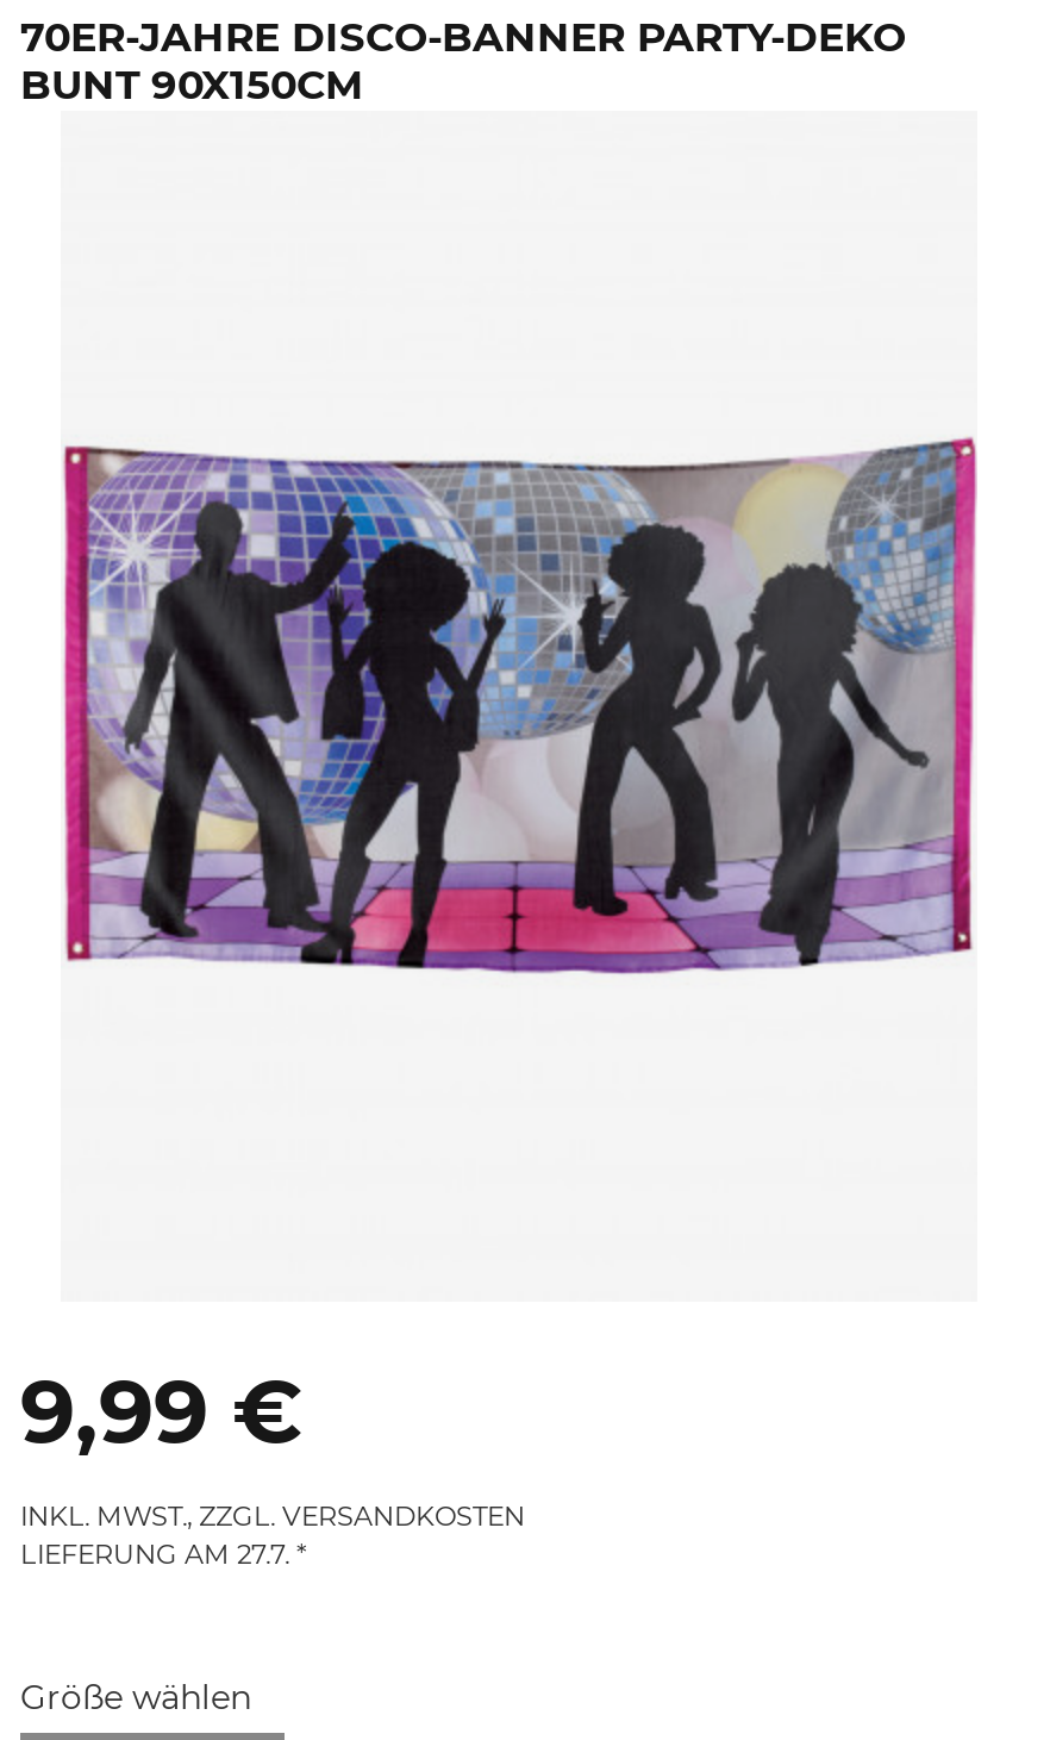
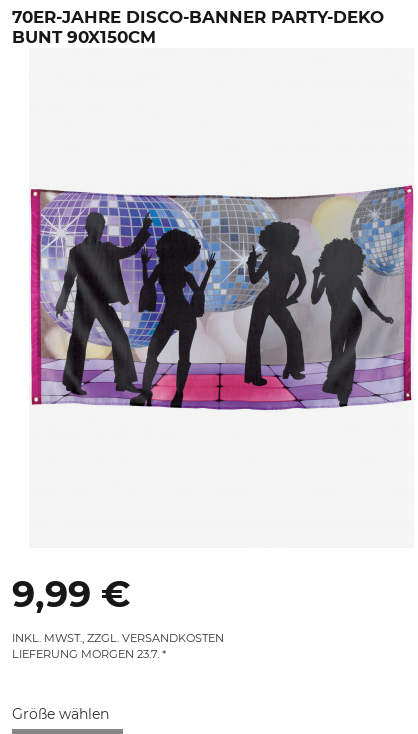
- LIEFERUNG AM 27.7.
+ LIEFERUNG MORGEN 23.7.
